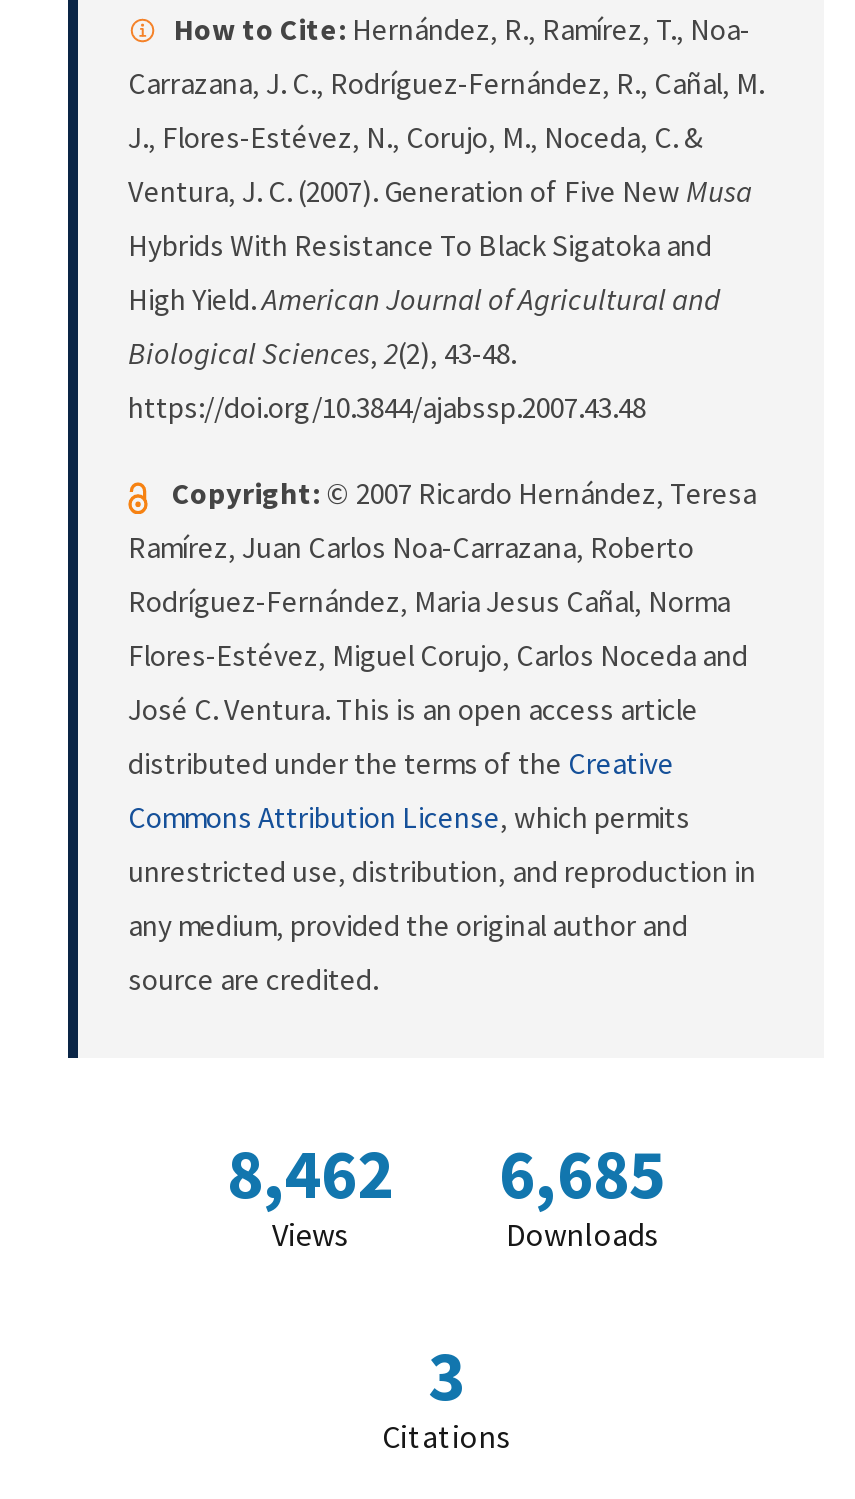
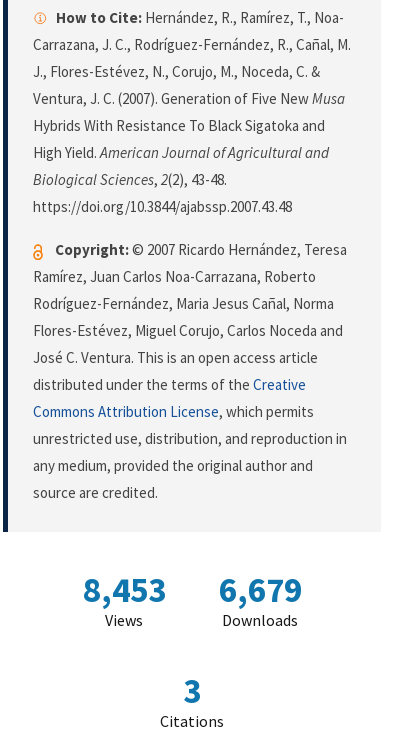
- 8,462
+ 8,453

- 6,685
+ 6,679
